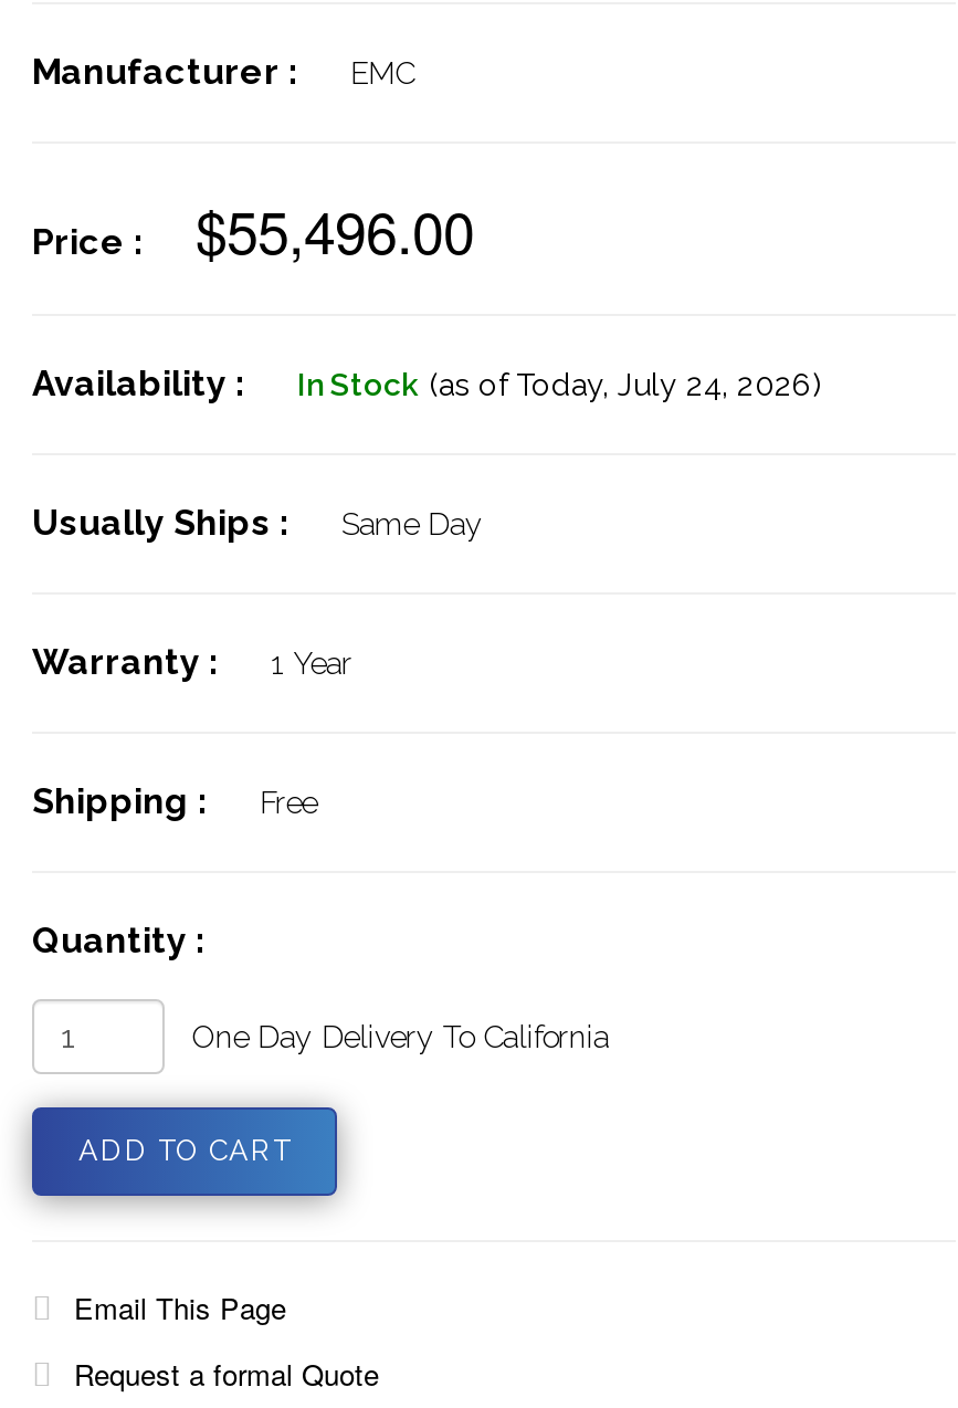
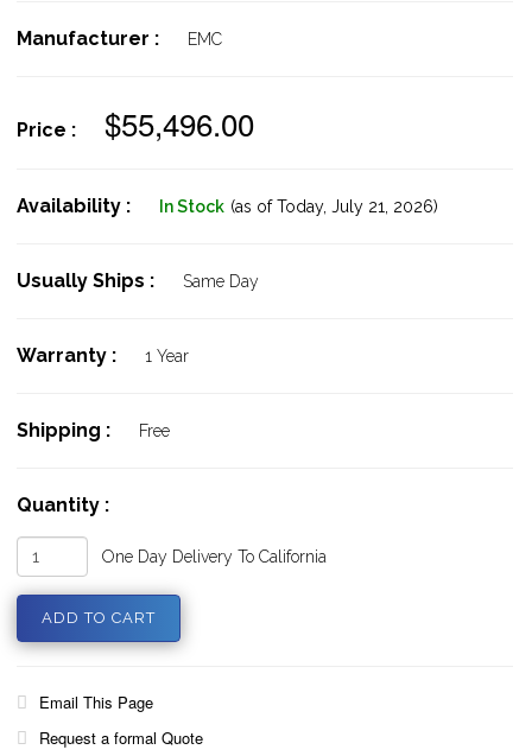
- In Stock (as of Today, July 24, 2026)
+ In Stock (as of Today, July 21, 2026)
